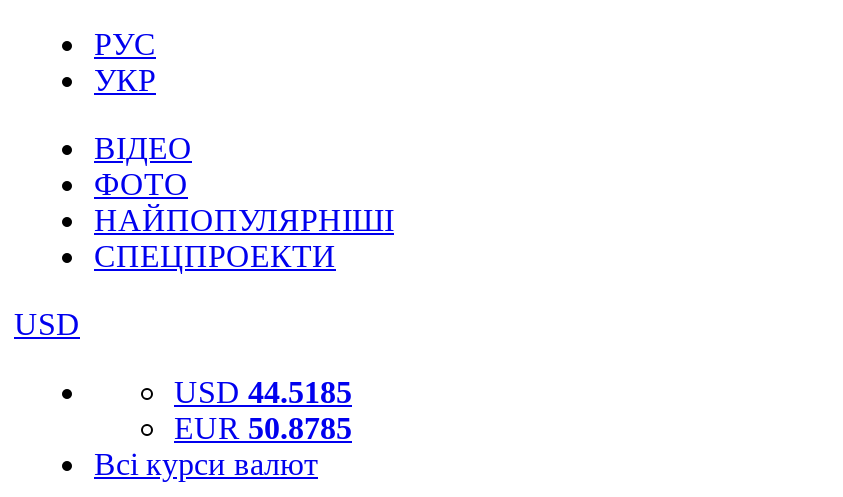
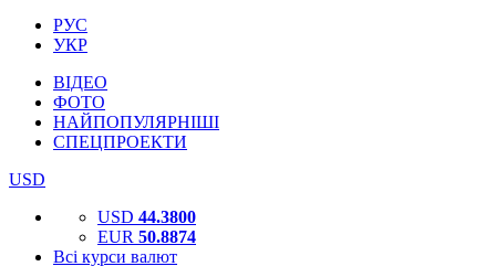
- USD 44.5185
+ USD 44.3800

- EUR 50.8785
+ EUR 50.8874
